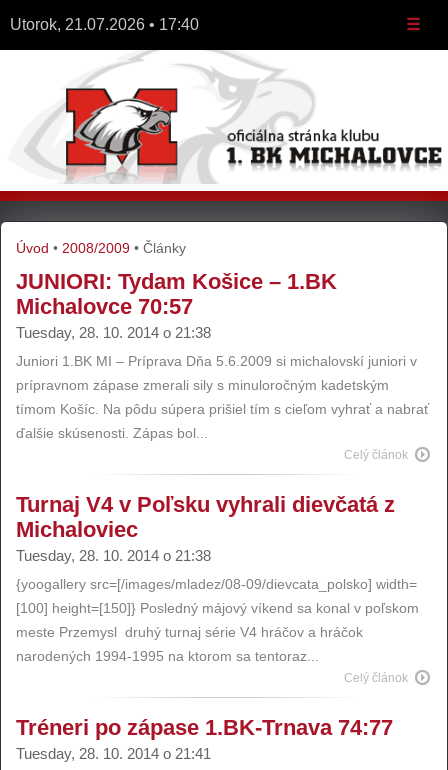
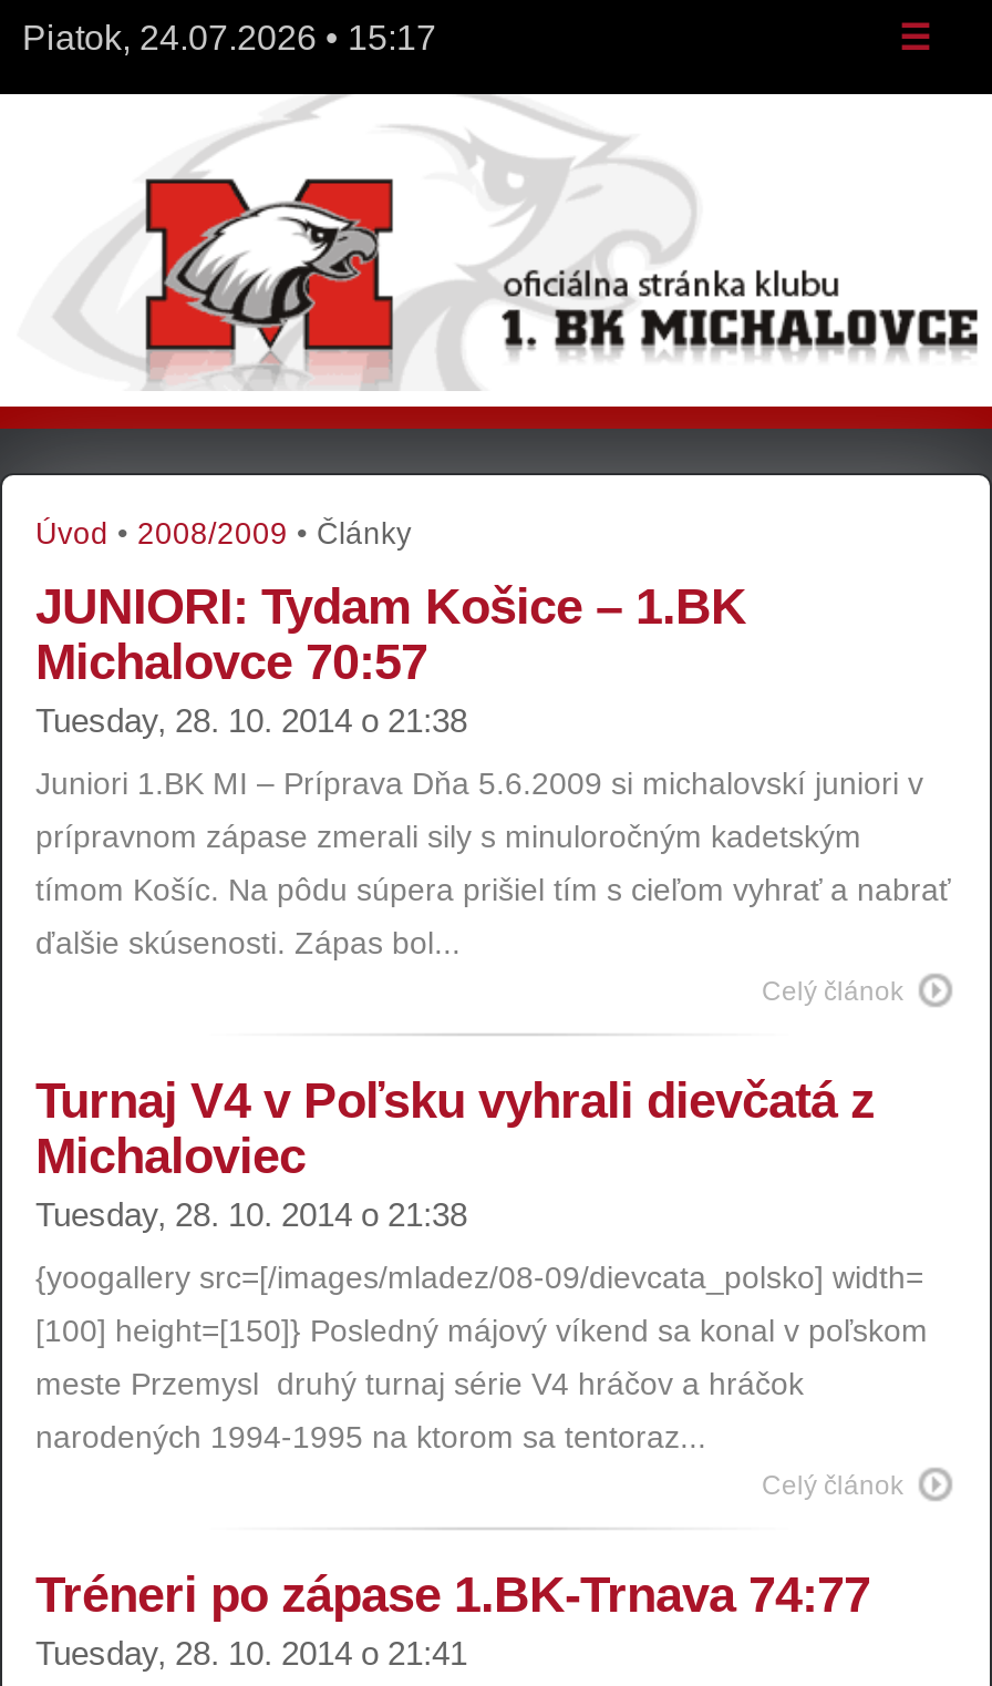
- Utorok, 21.07.2026 • 17:40
+ Piatok, 24.07.2026 • 15:17
